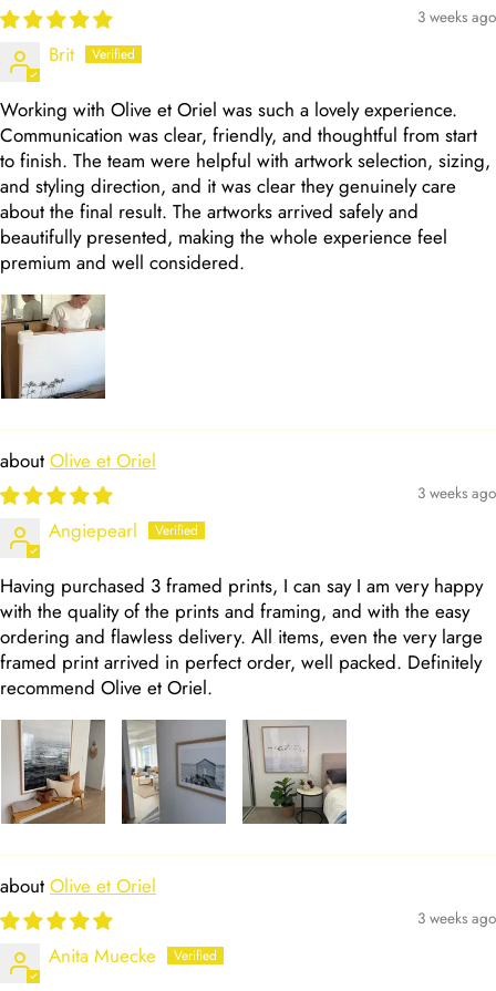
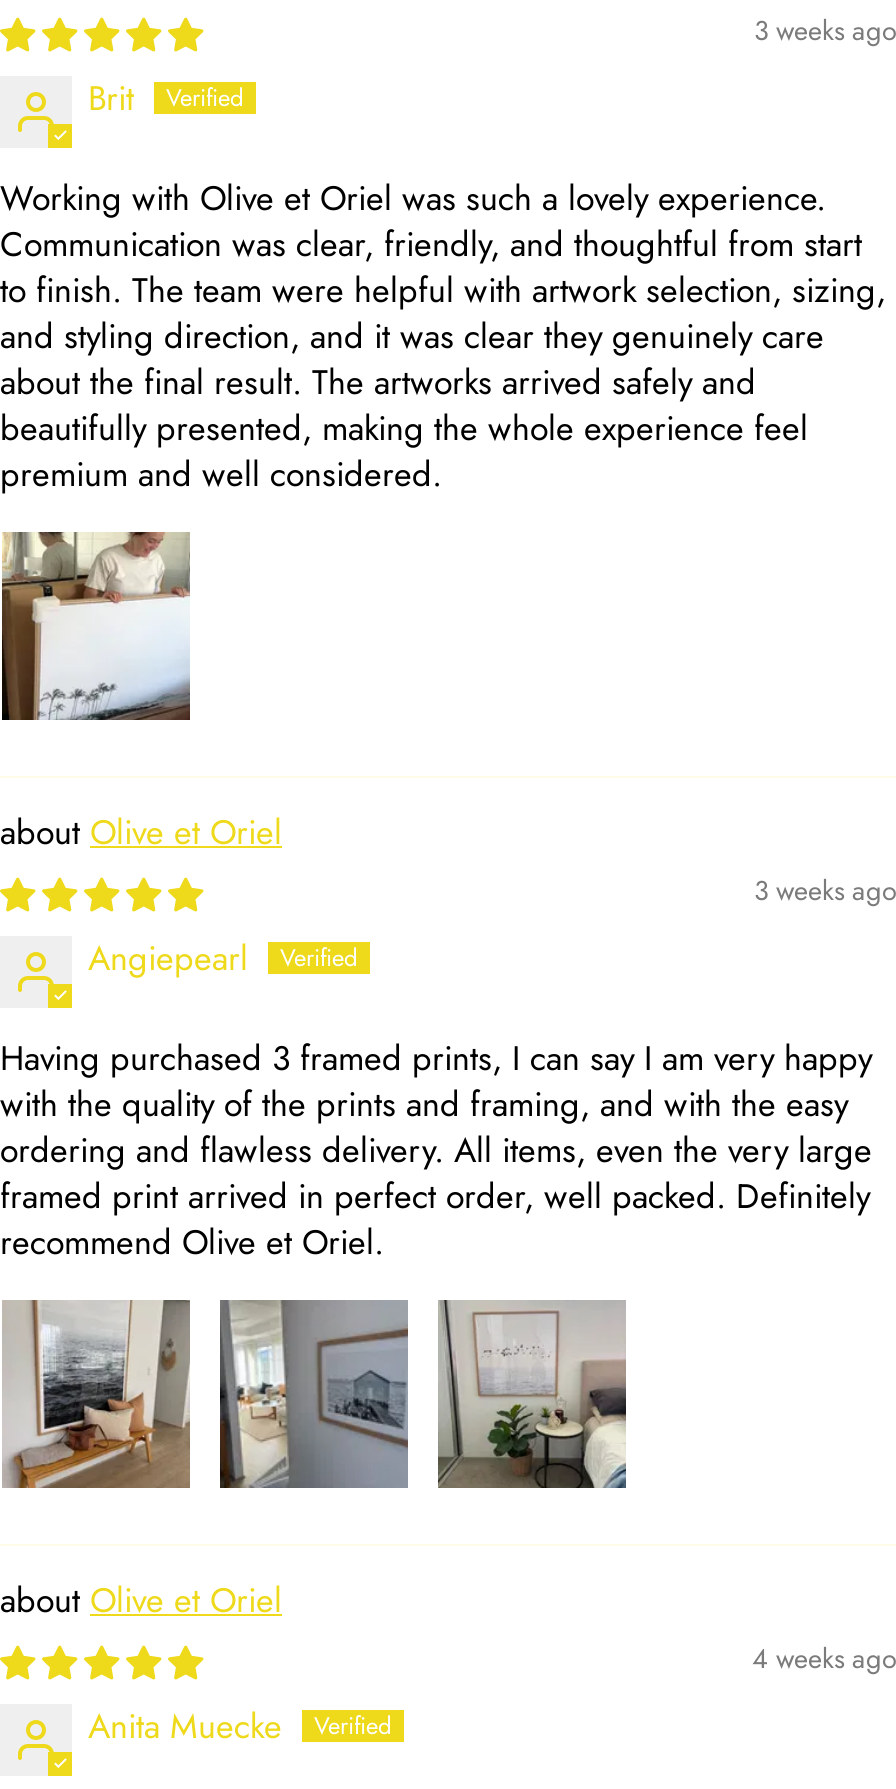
- 3 weeks ago
+ 4 weeks ago
